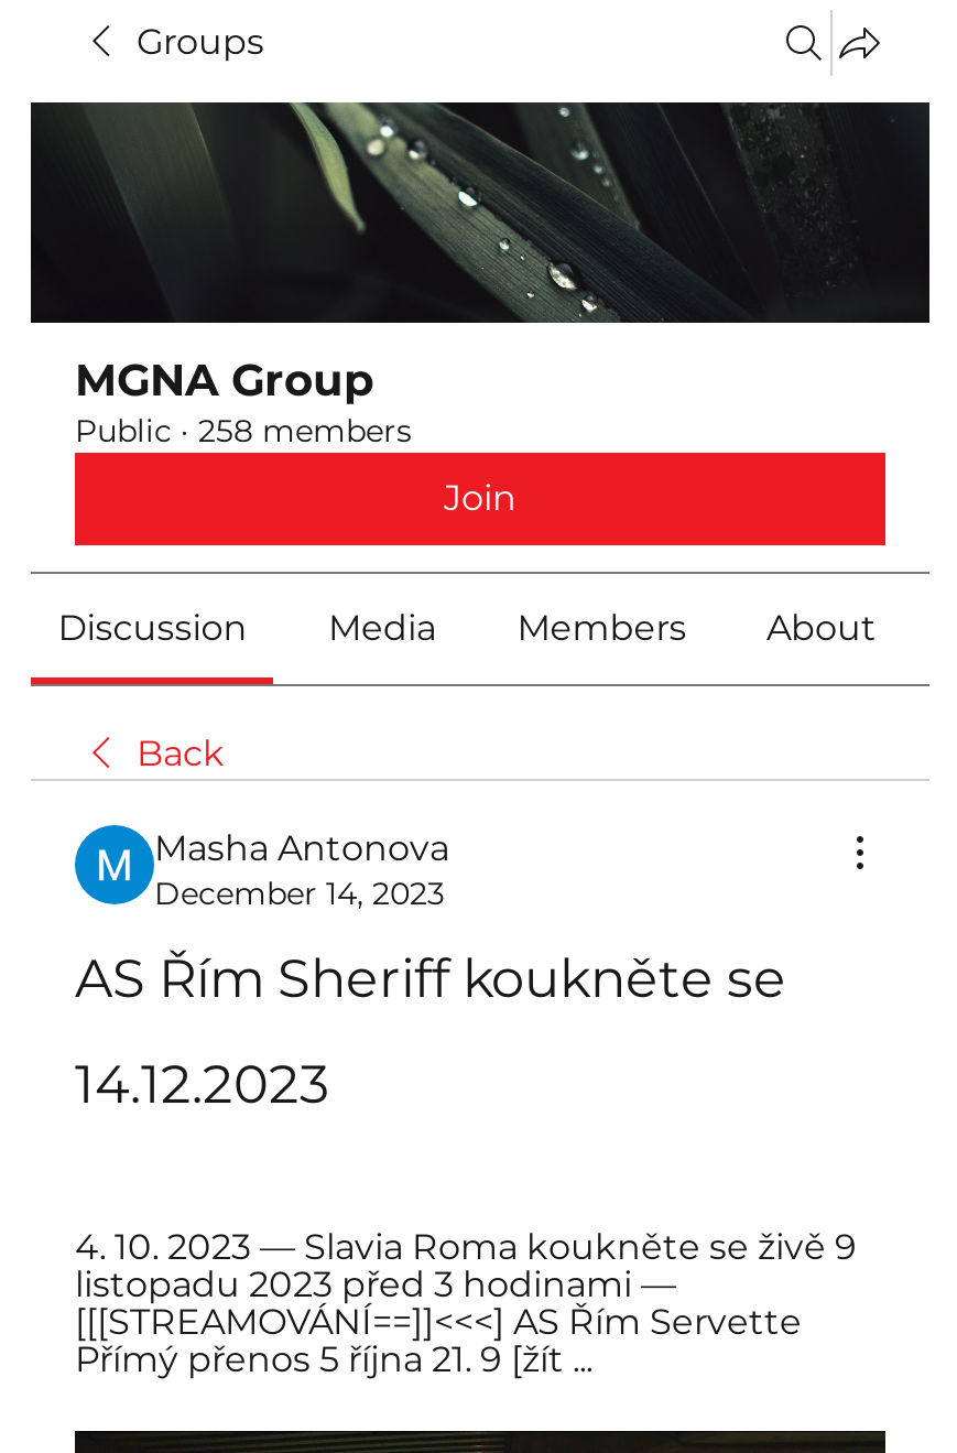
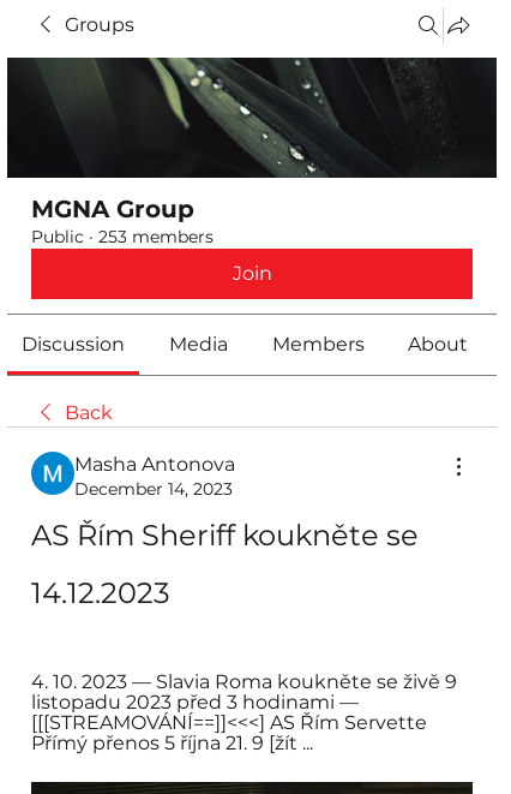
- Public · 258 members
+ Public · 253 members
